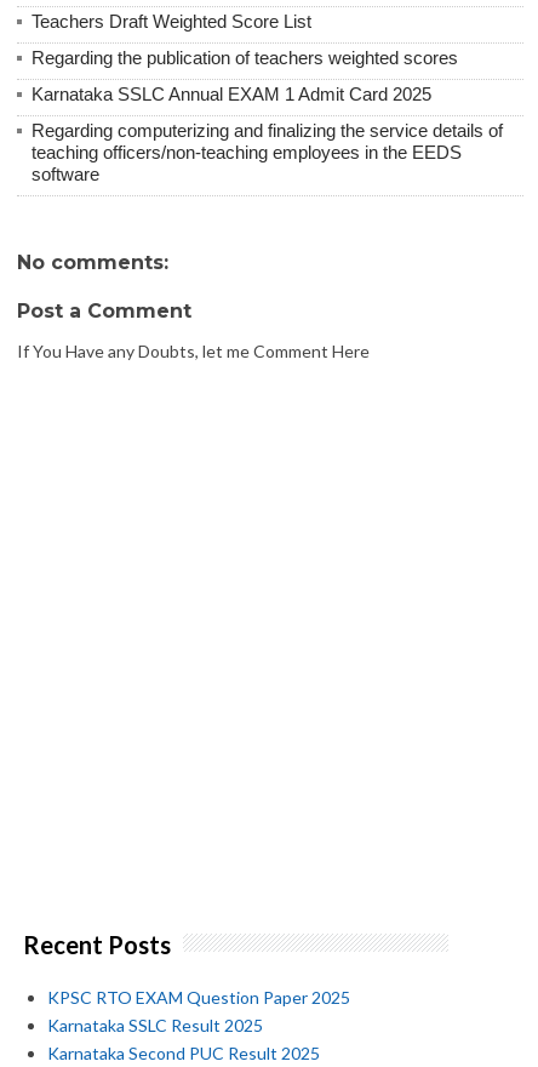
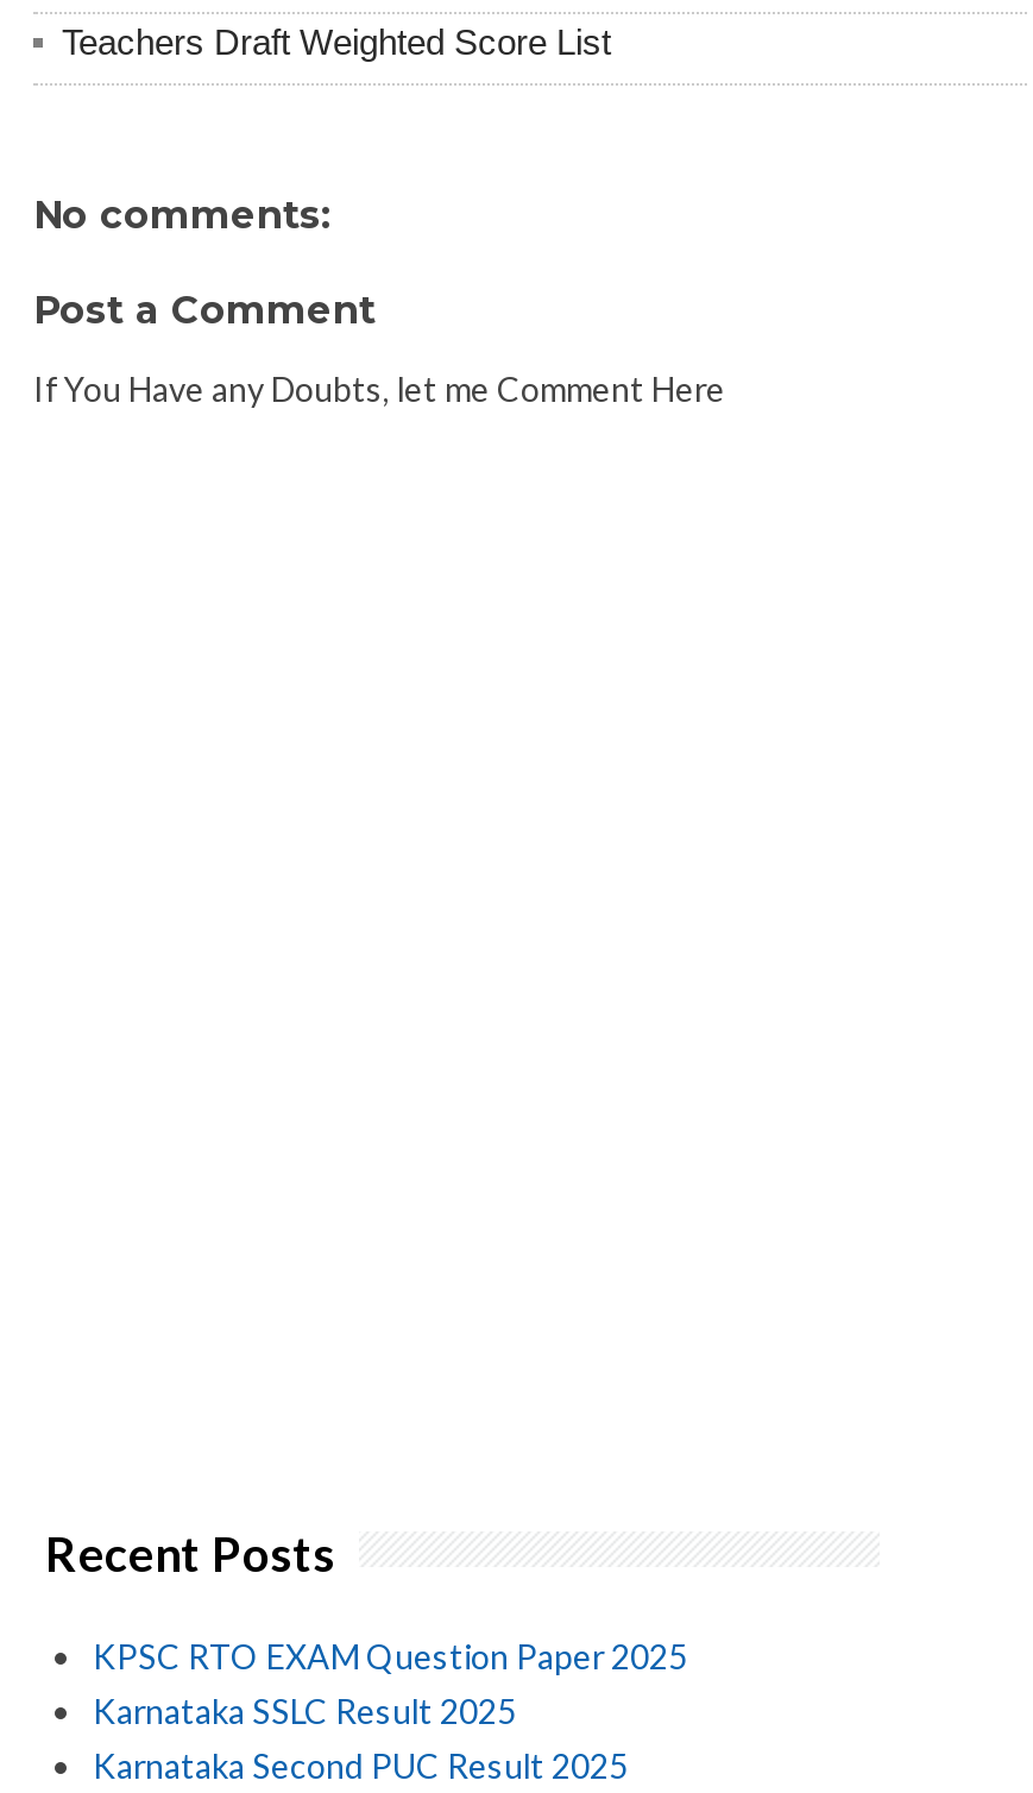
- Regarding the publication of teachers weighted scores
- Karnataka SSLC Annual EXAM 1 Admit Card 2025
- Regarding computerizing and finalizing the service details of
- teaching officers/non-teaching employees in the EEDS
- software
